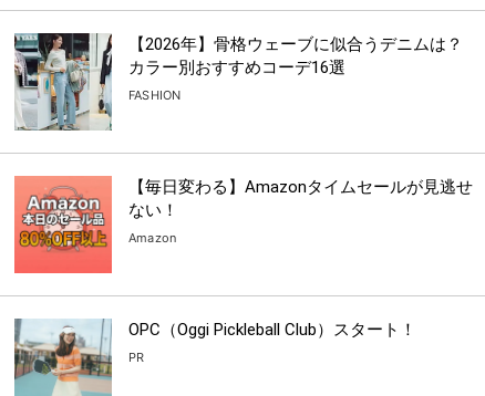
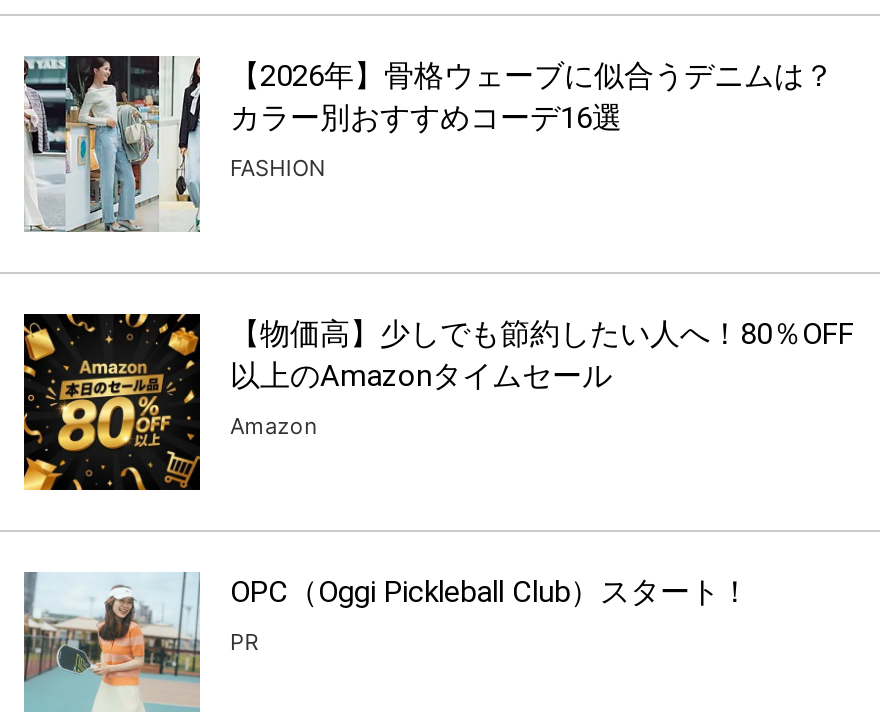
- [image]
- 【毎日変わる】Amazonタイムセールが見逃せ
- ない！
+ [image]
+ 【物価高】少しでも節約したい人へ！80％OFF
+ 以上のAmazonタイムセール
